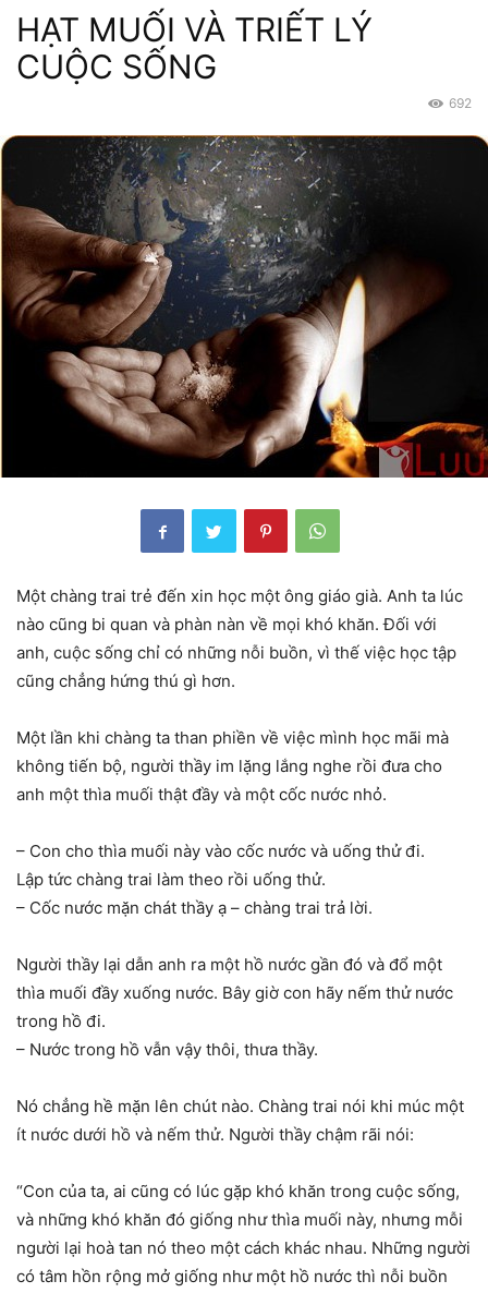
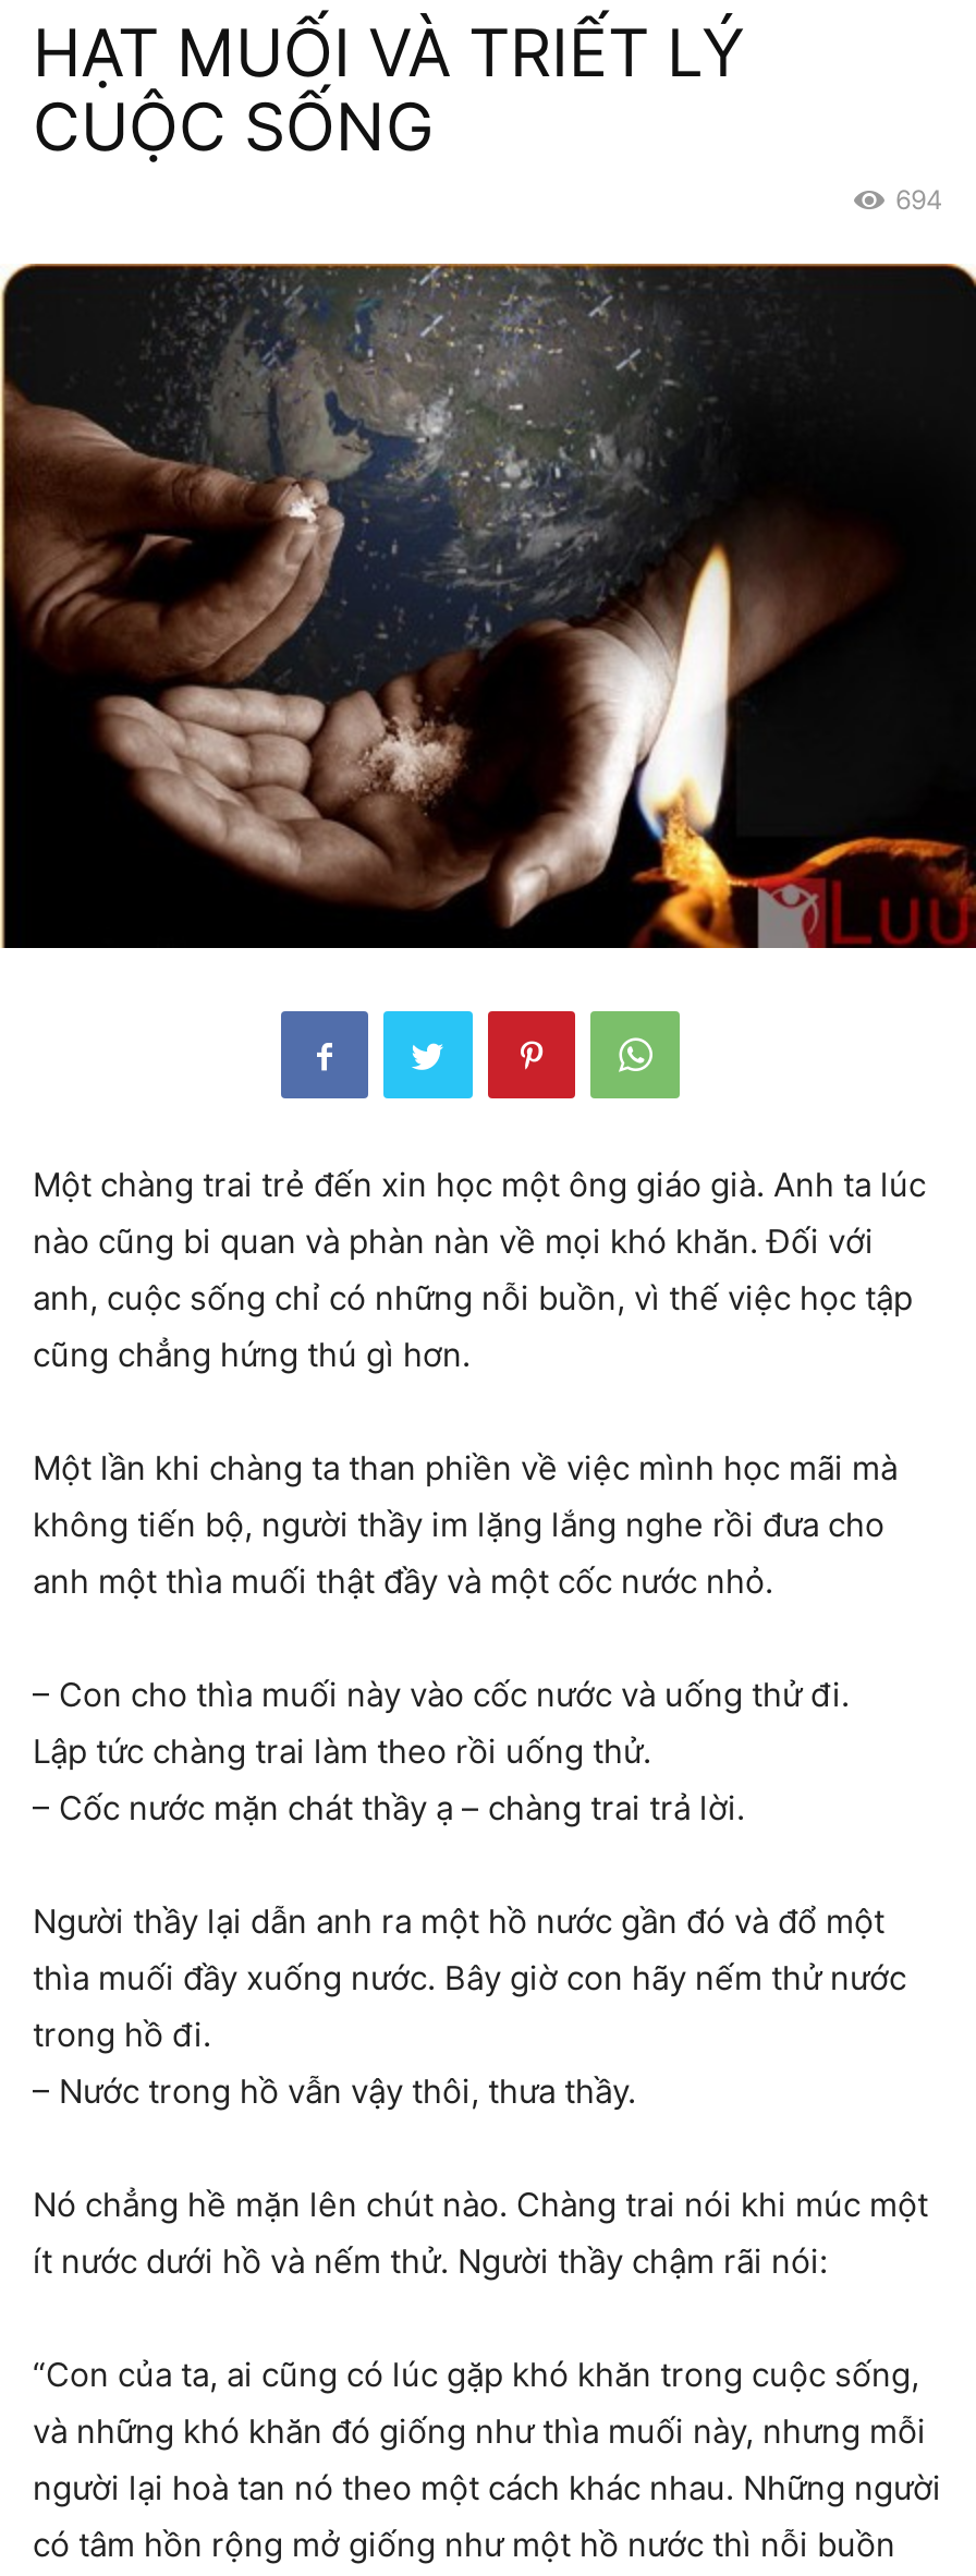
- 692
+ 694
